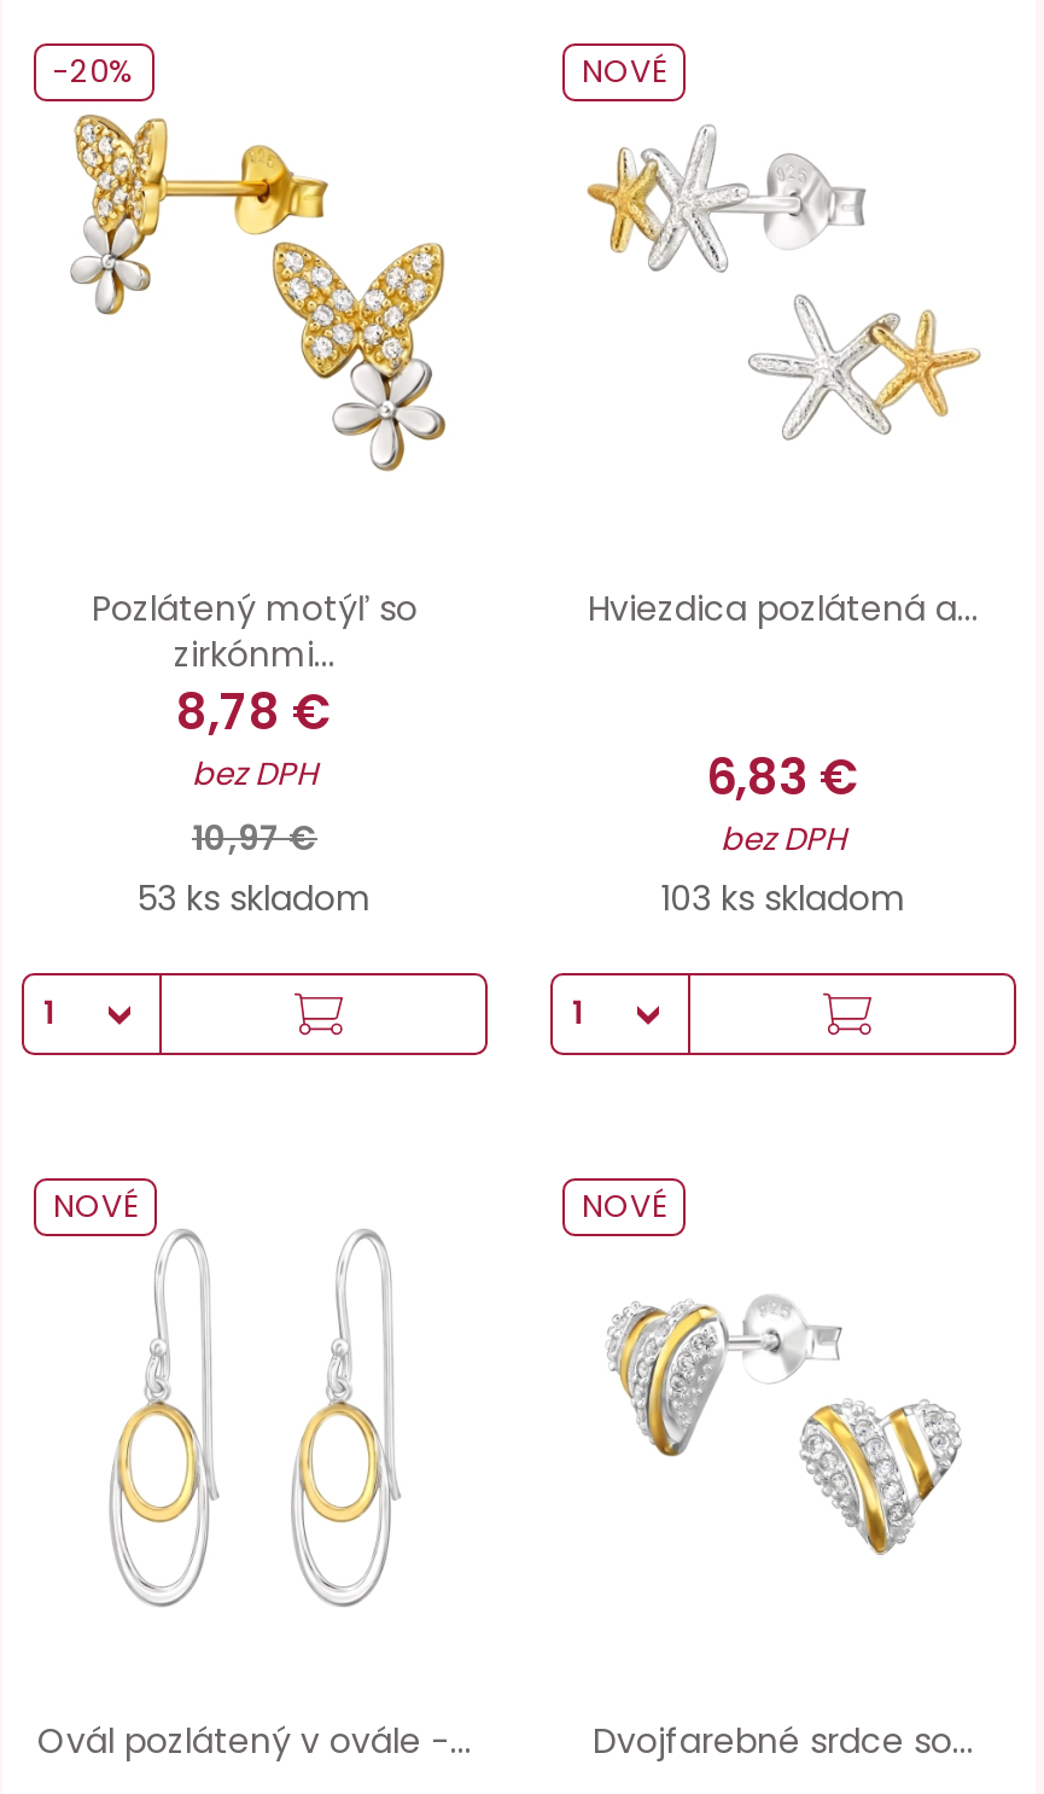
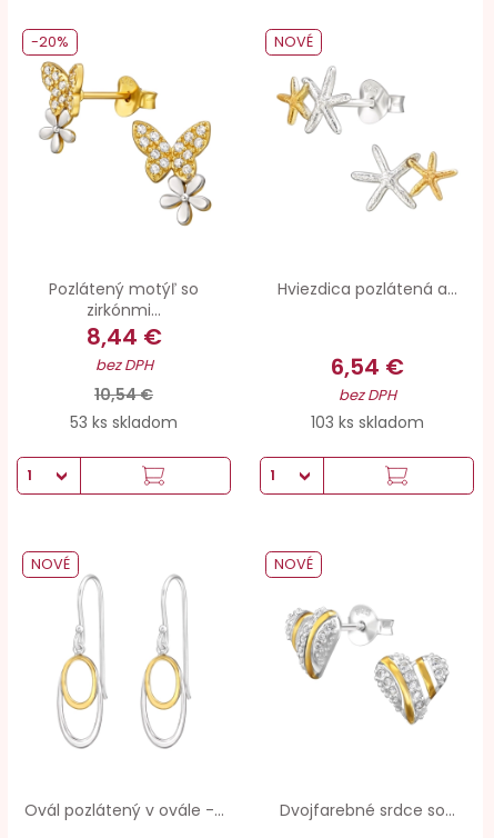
- 8,78 €
+ 8,44 €

- 6,83 €
+ 6,54 €

- 10,97 €
+ 10,54 €
